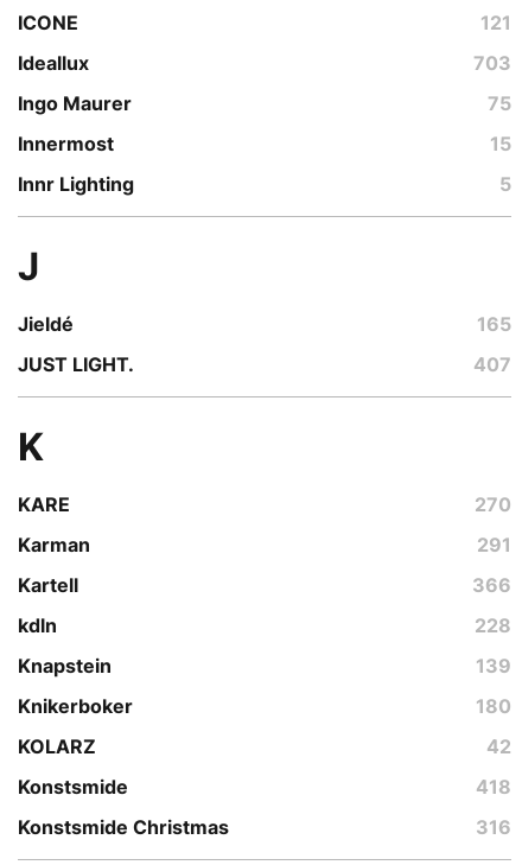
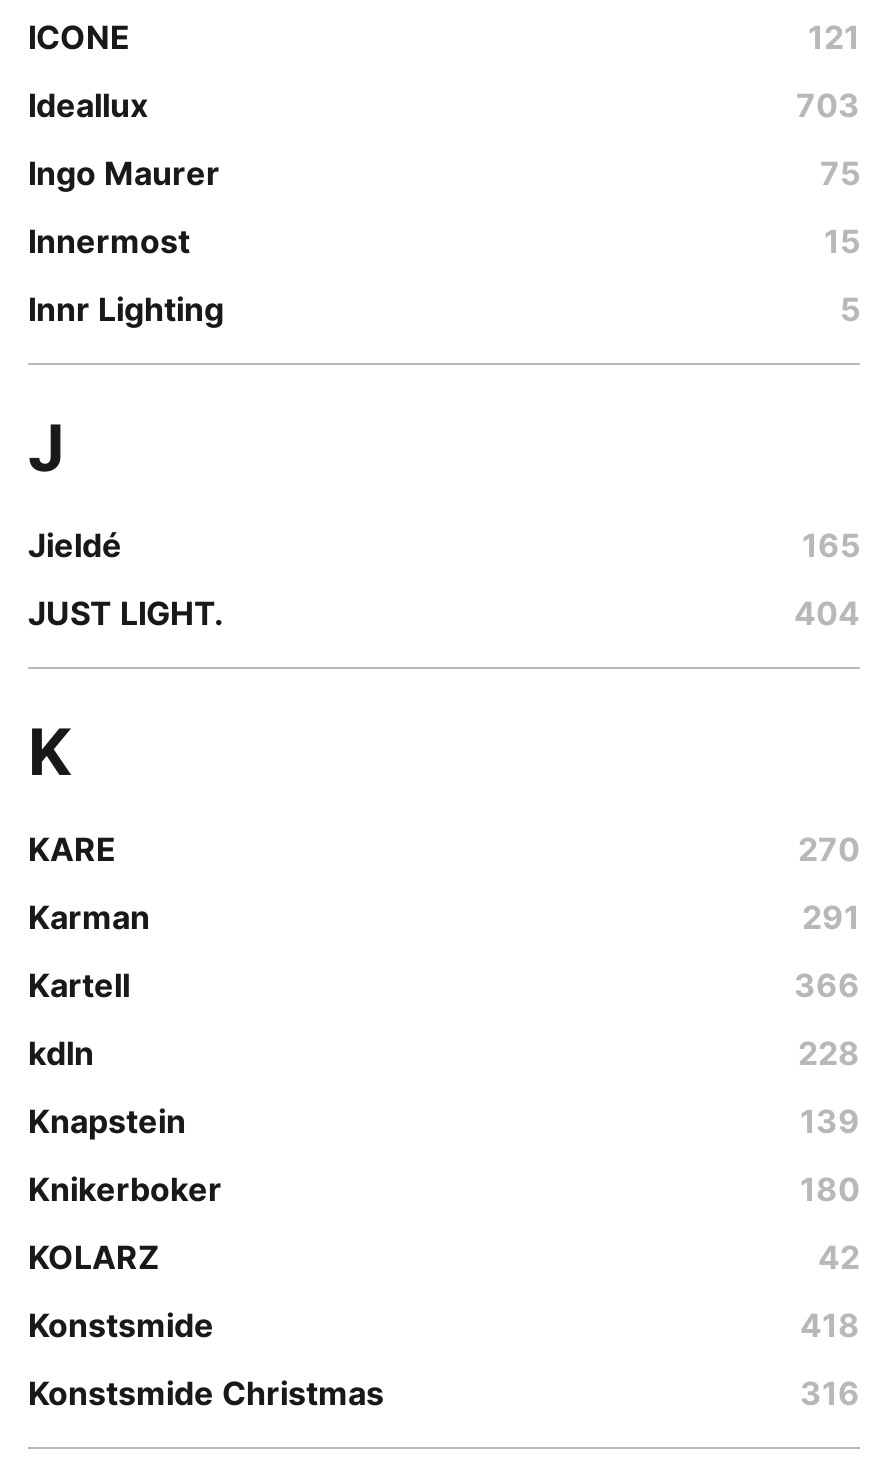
- 407
+ 404
